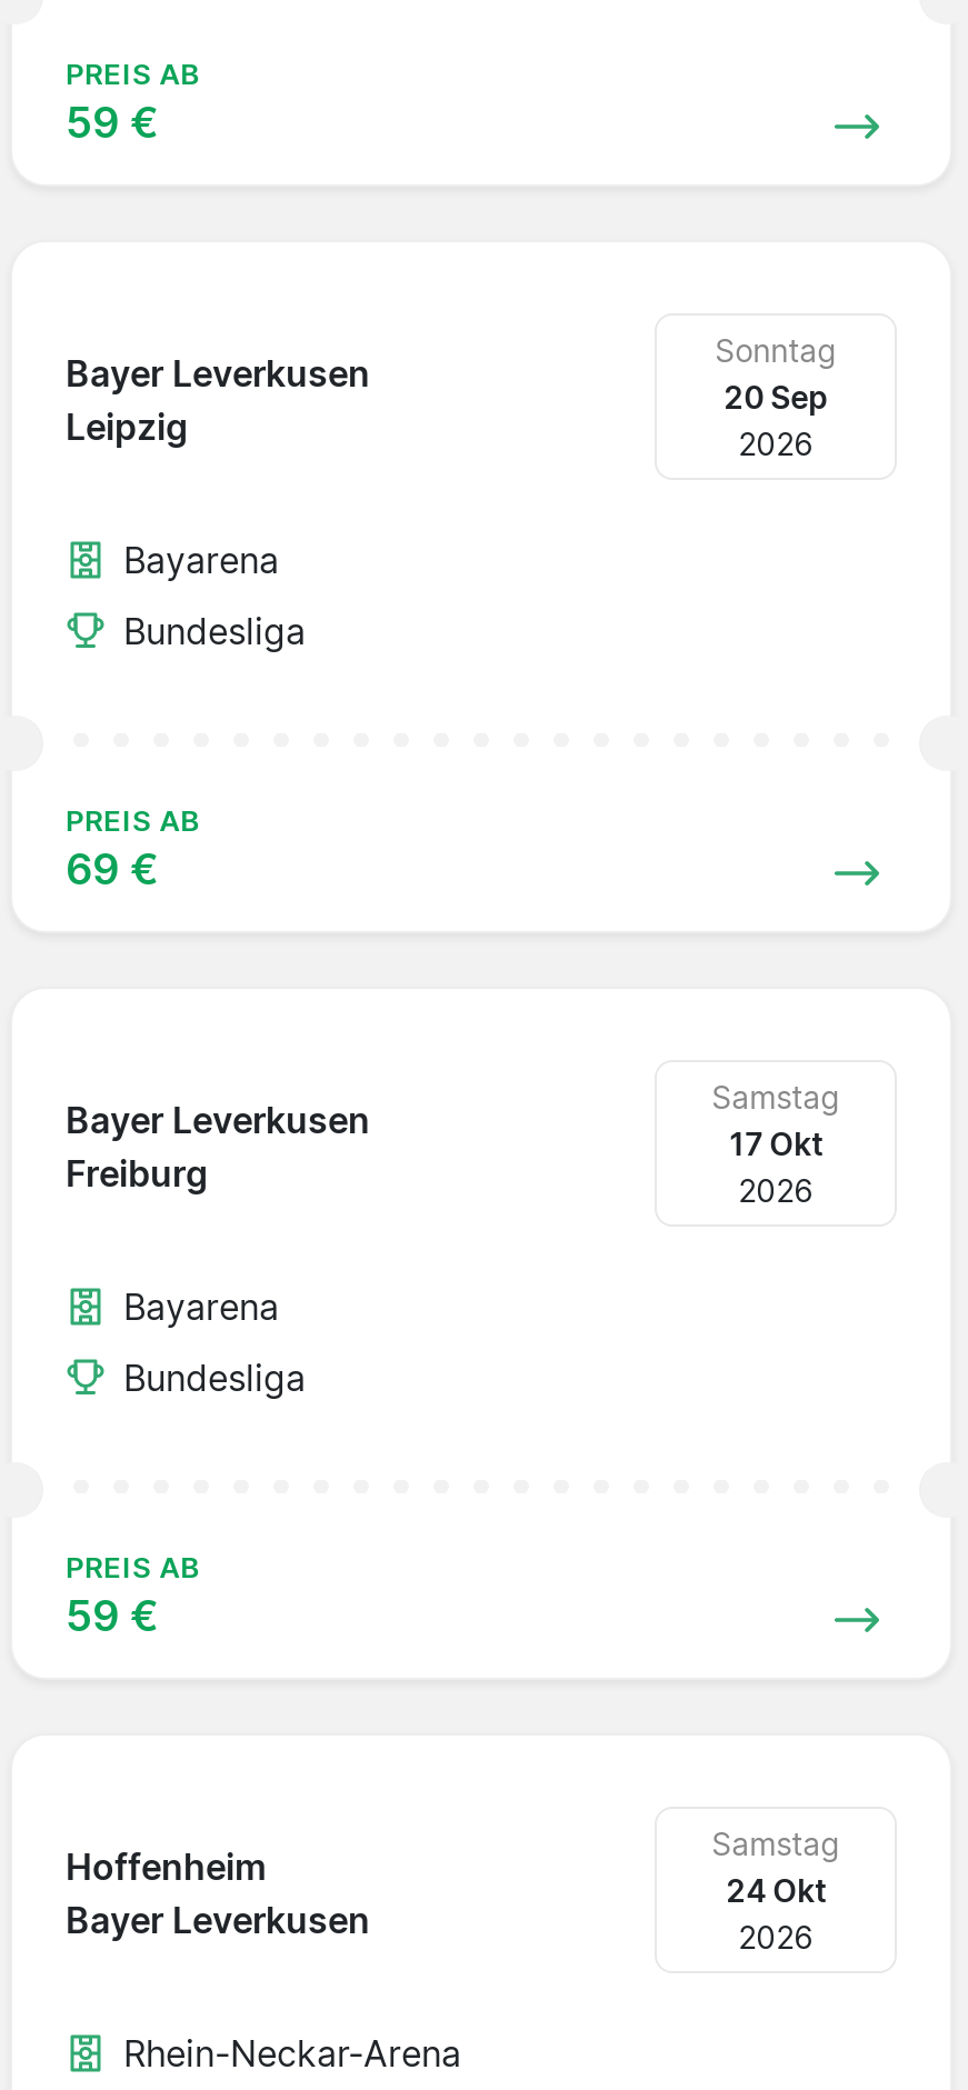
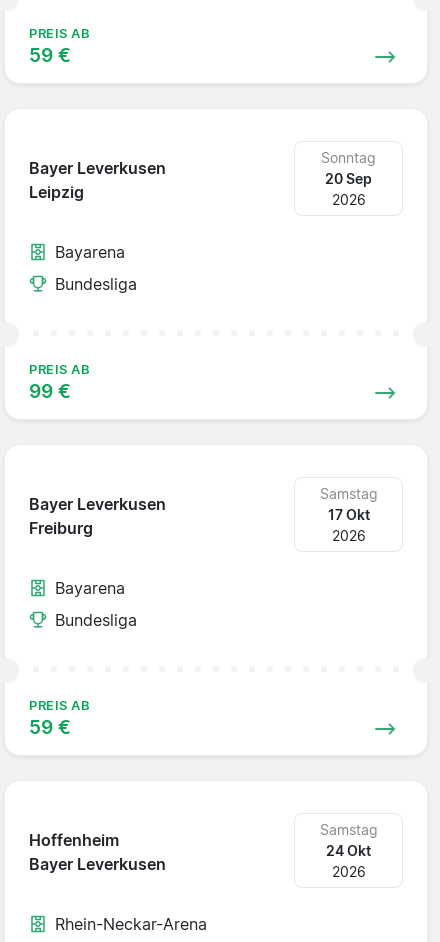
- 69 €
+ 99 €
